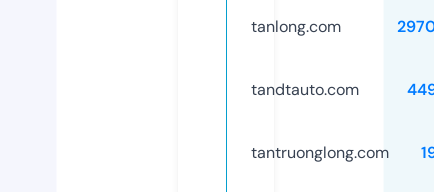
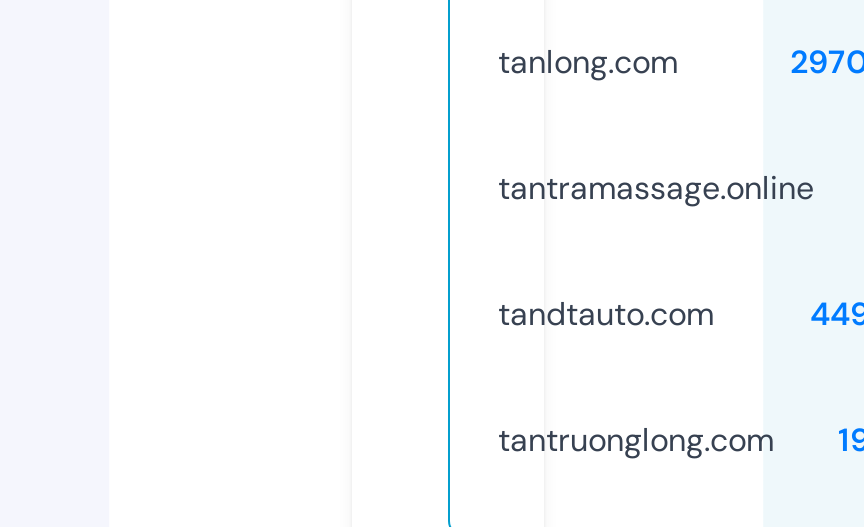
+ tantramassage.online
